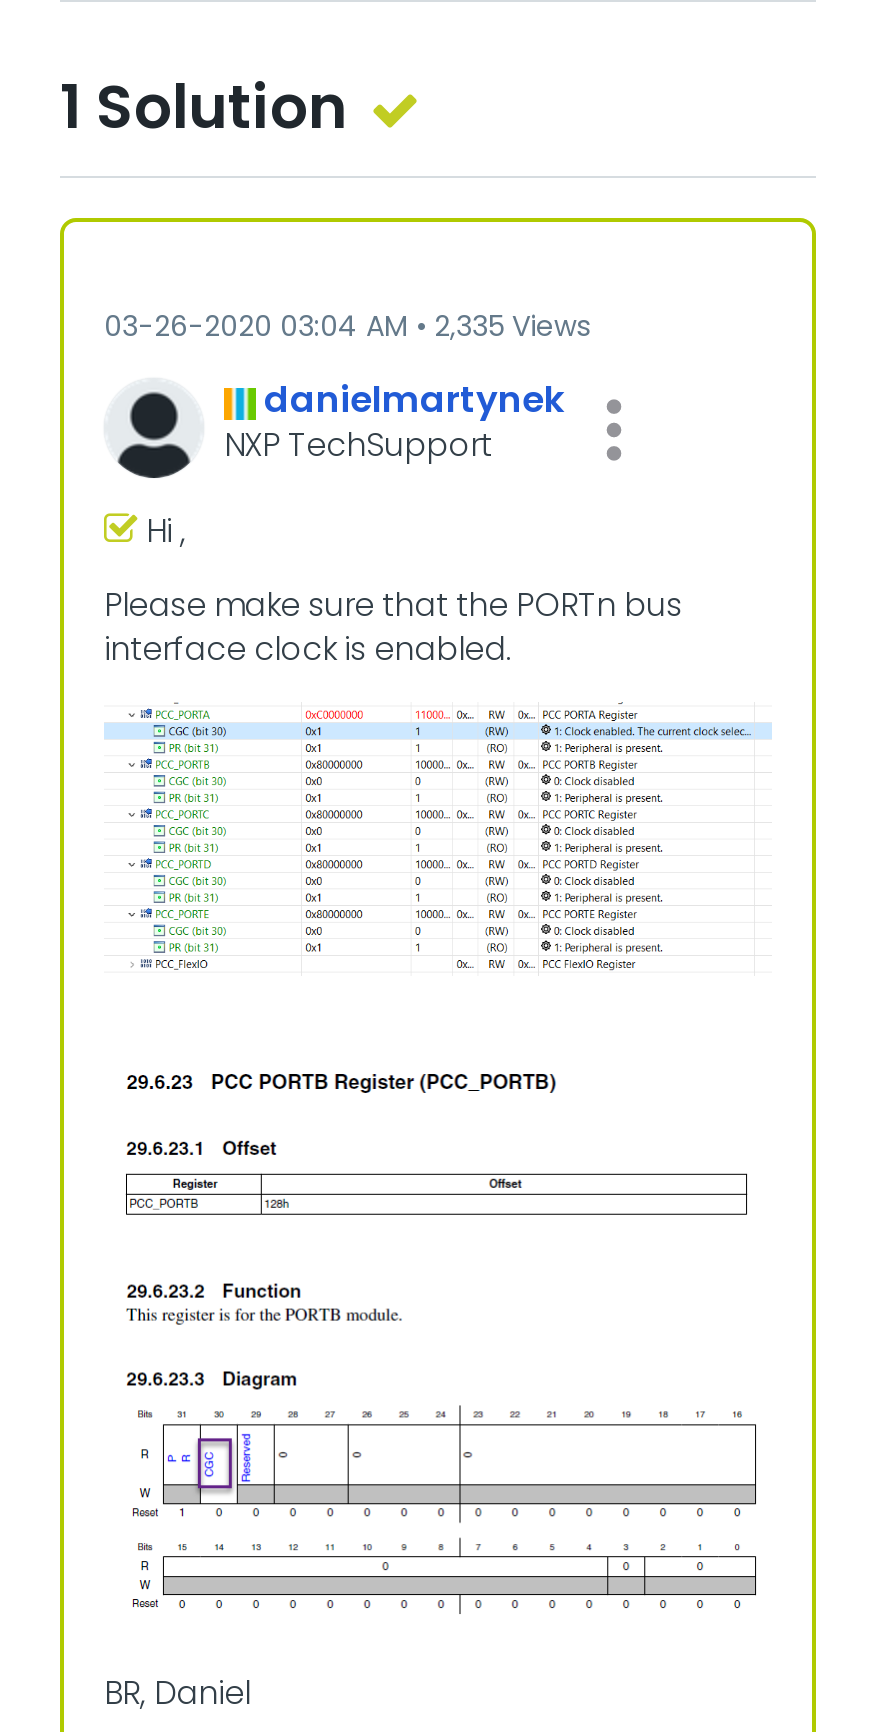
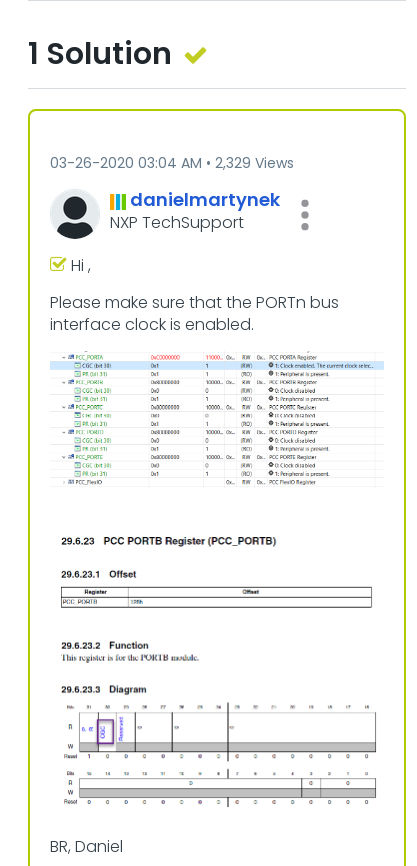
- 03-26-2020 03:04 AM 2,335 Views
+ 03-26-2020 03:04 AM 2,329 Views
